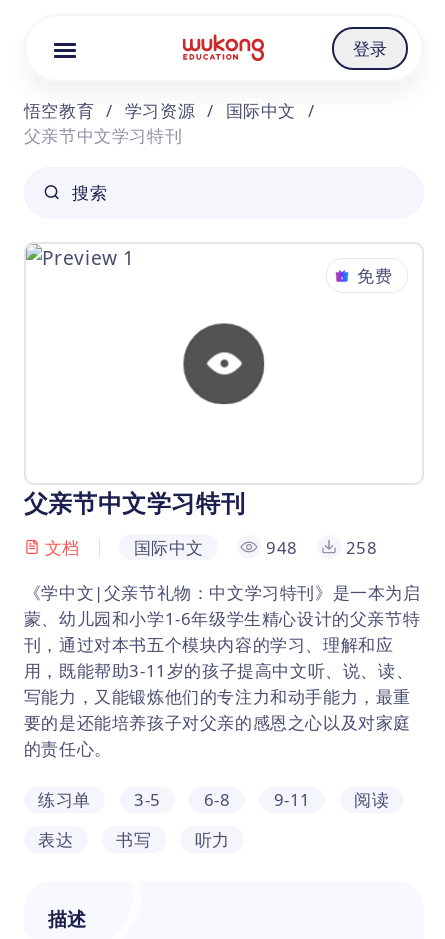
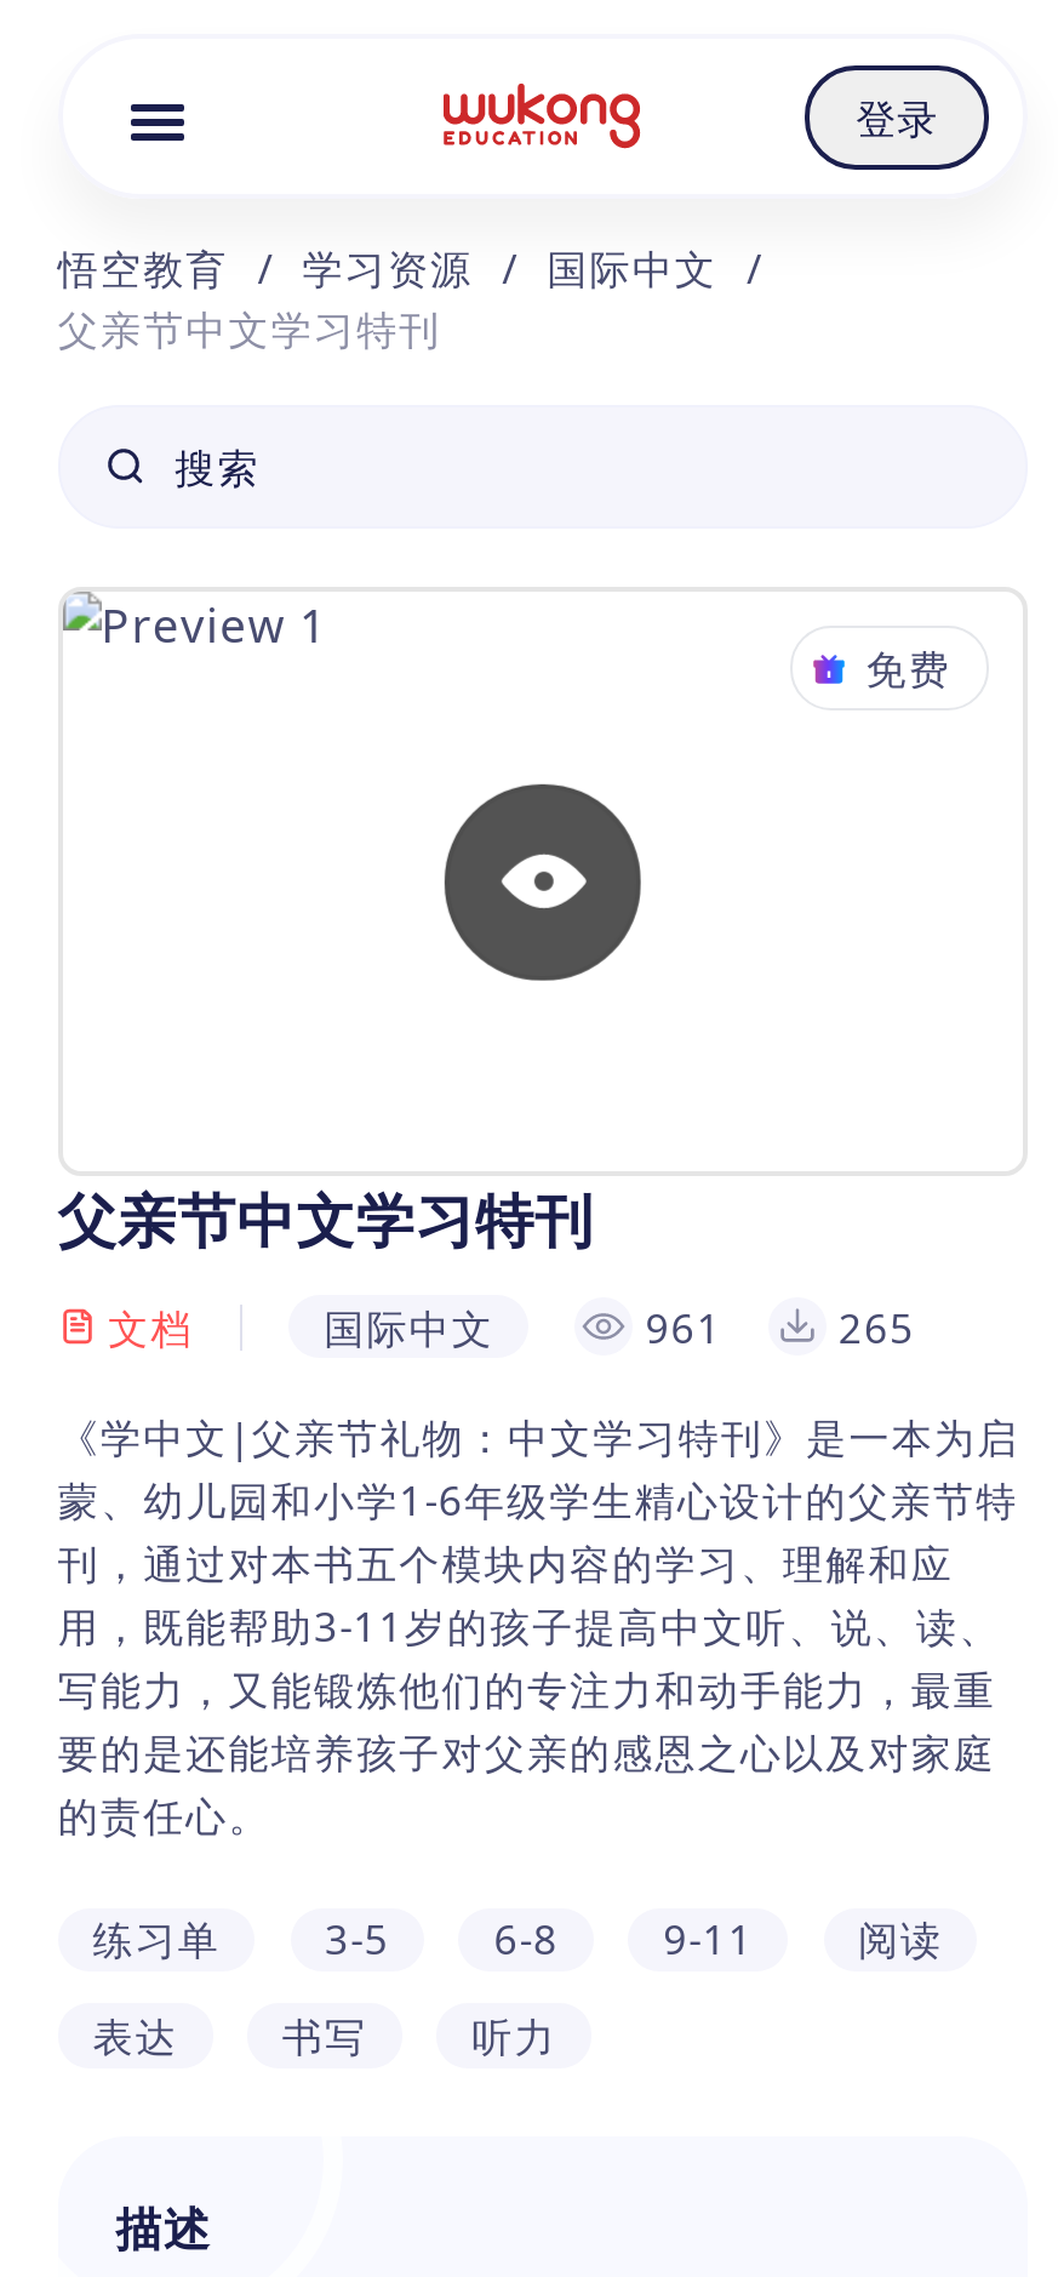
- 948
+ 961

- 258
+ 265
